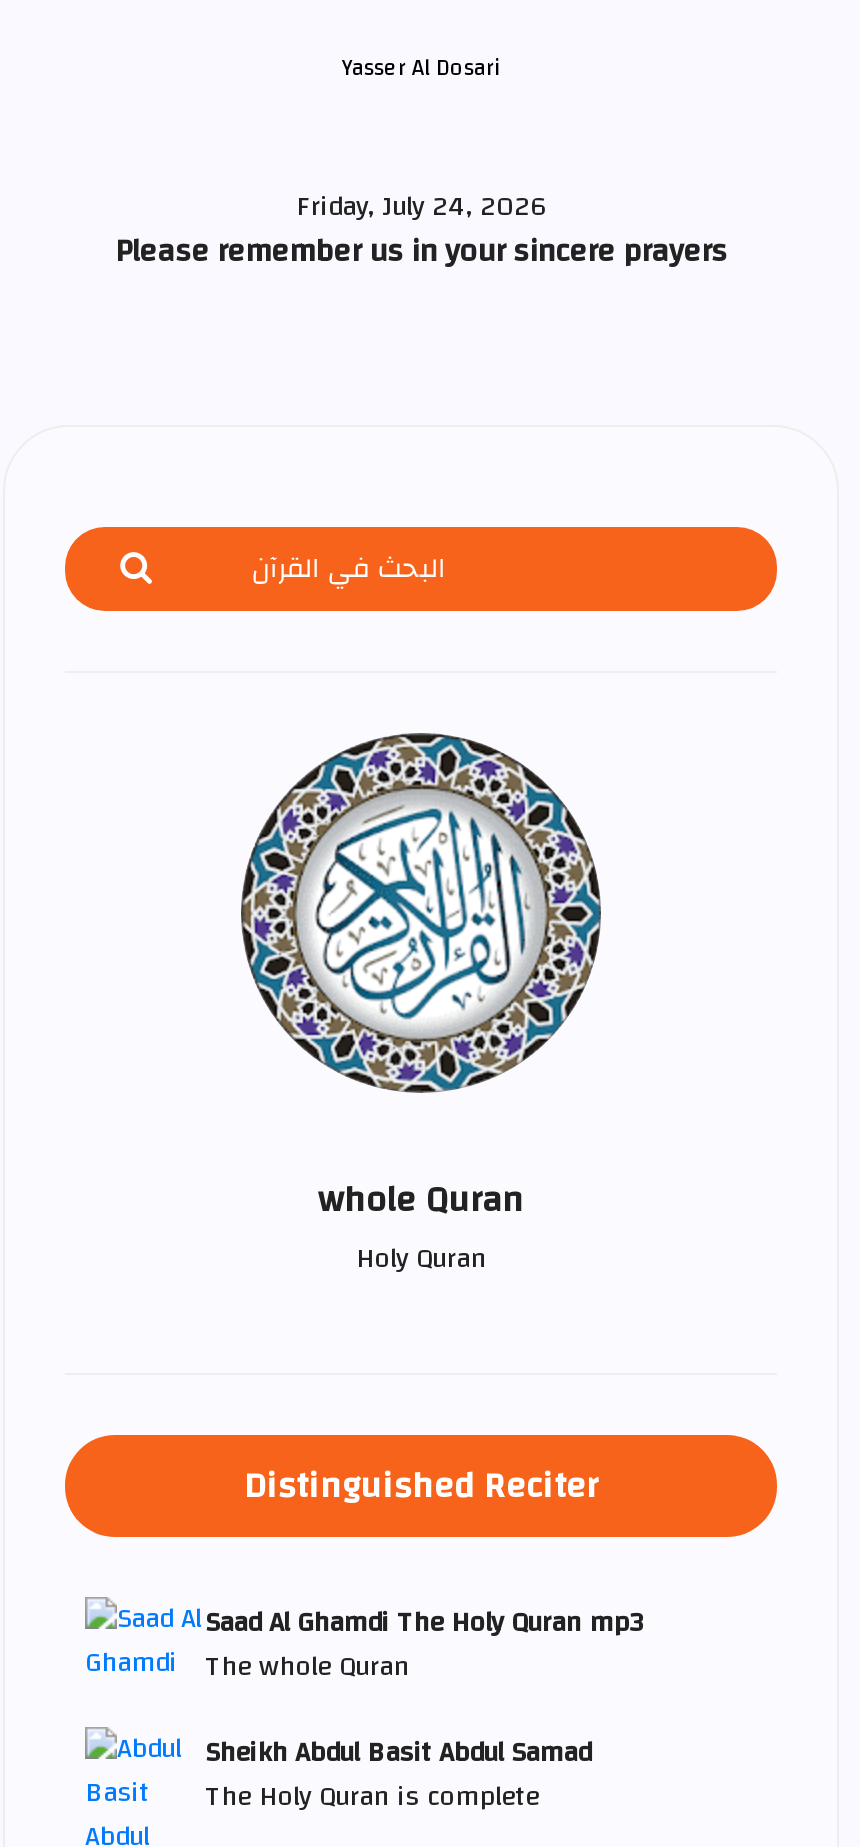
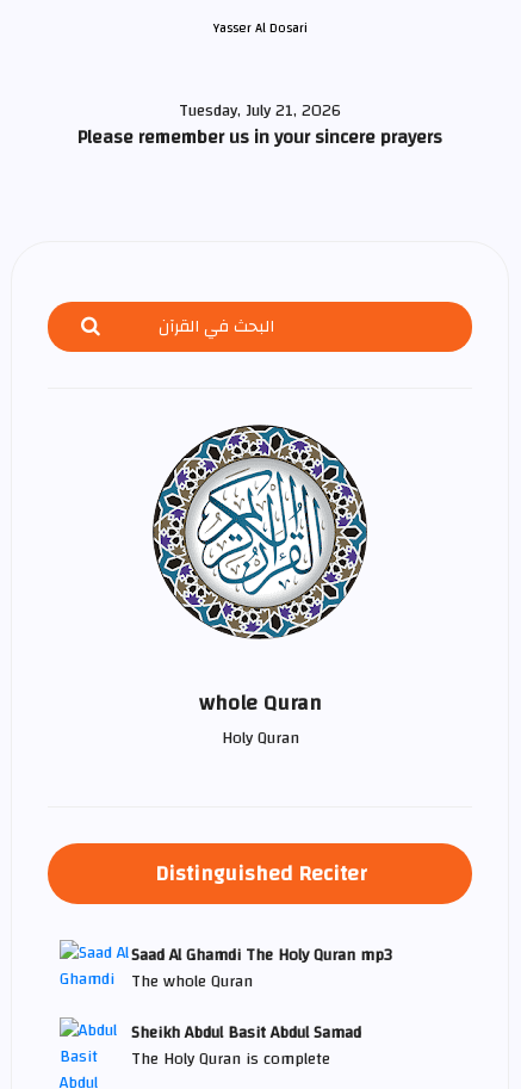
- Friday, July 24, 2026
+ Tuesday, July 21, 2026
